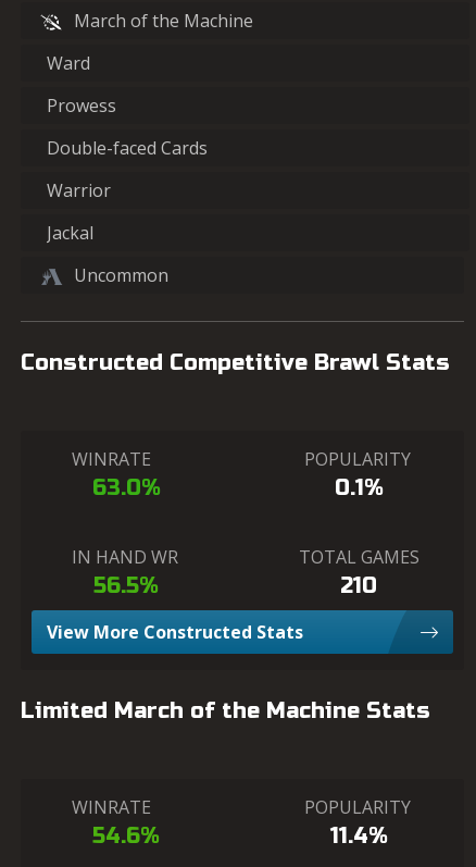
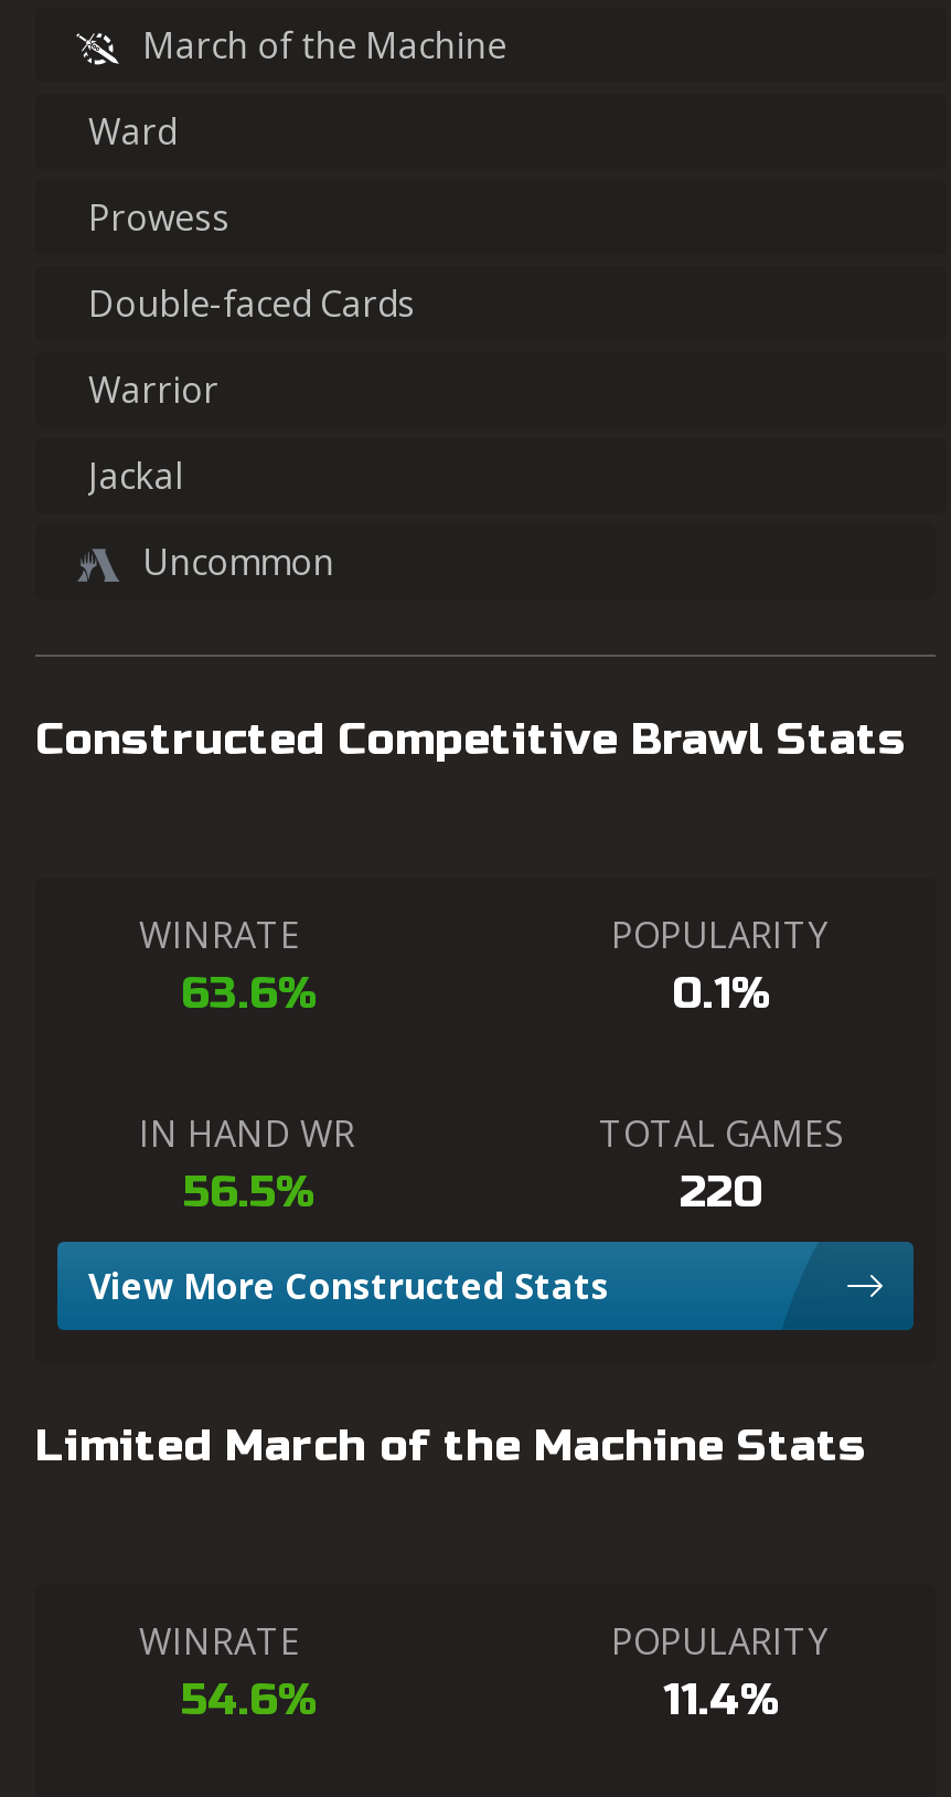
- 63.0%
+ 63.6%

- 210
+ 220
